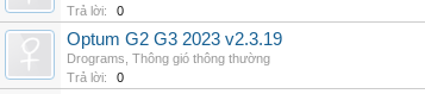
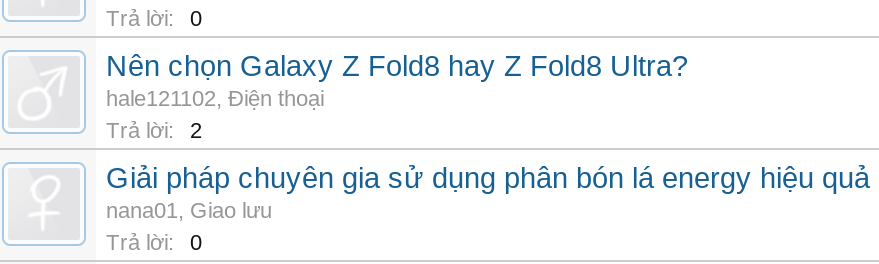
- Optum G2 G3 2023 v2.3.19
- Drograms, Thông gió thông thường
+ Nên chọn Galaxy Z Fold8 hay Z Fold8 Ultra?
+ hale121102, Điện thoại
+ Trả lời:
+ 2
+ Giải pháp chuyên gia sử dụng phân bón lá energy hiệu quả
+ nana01, Giao lưu
